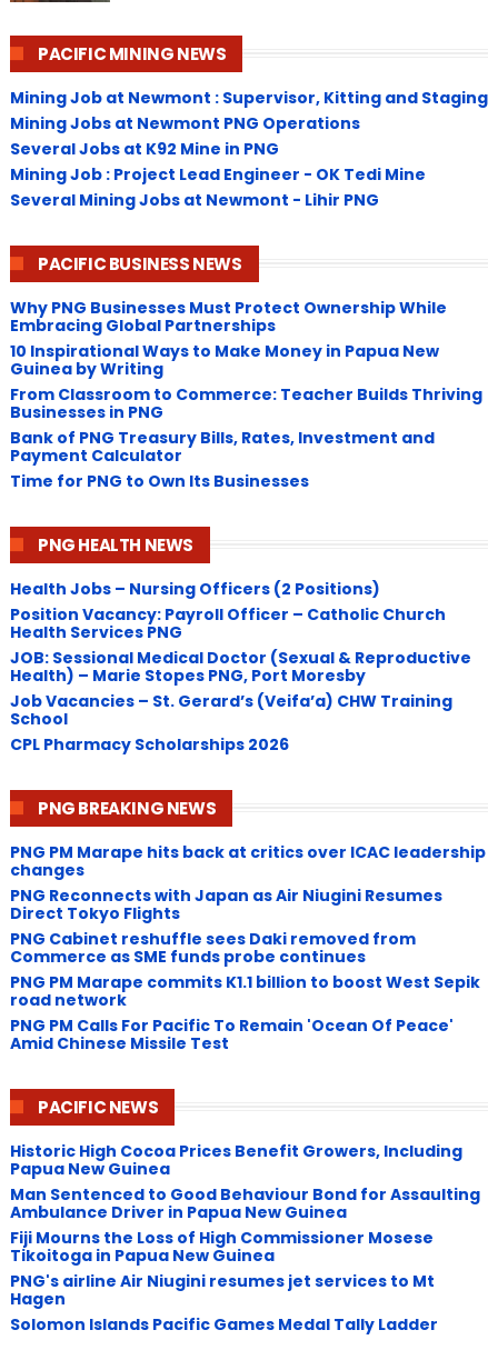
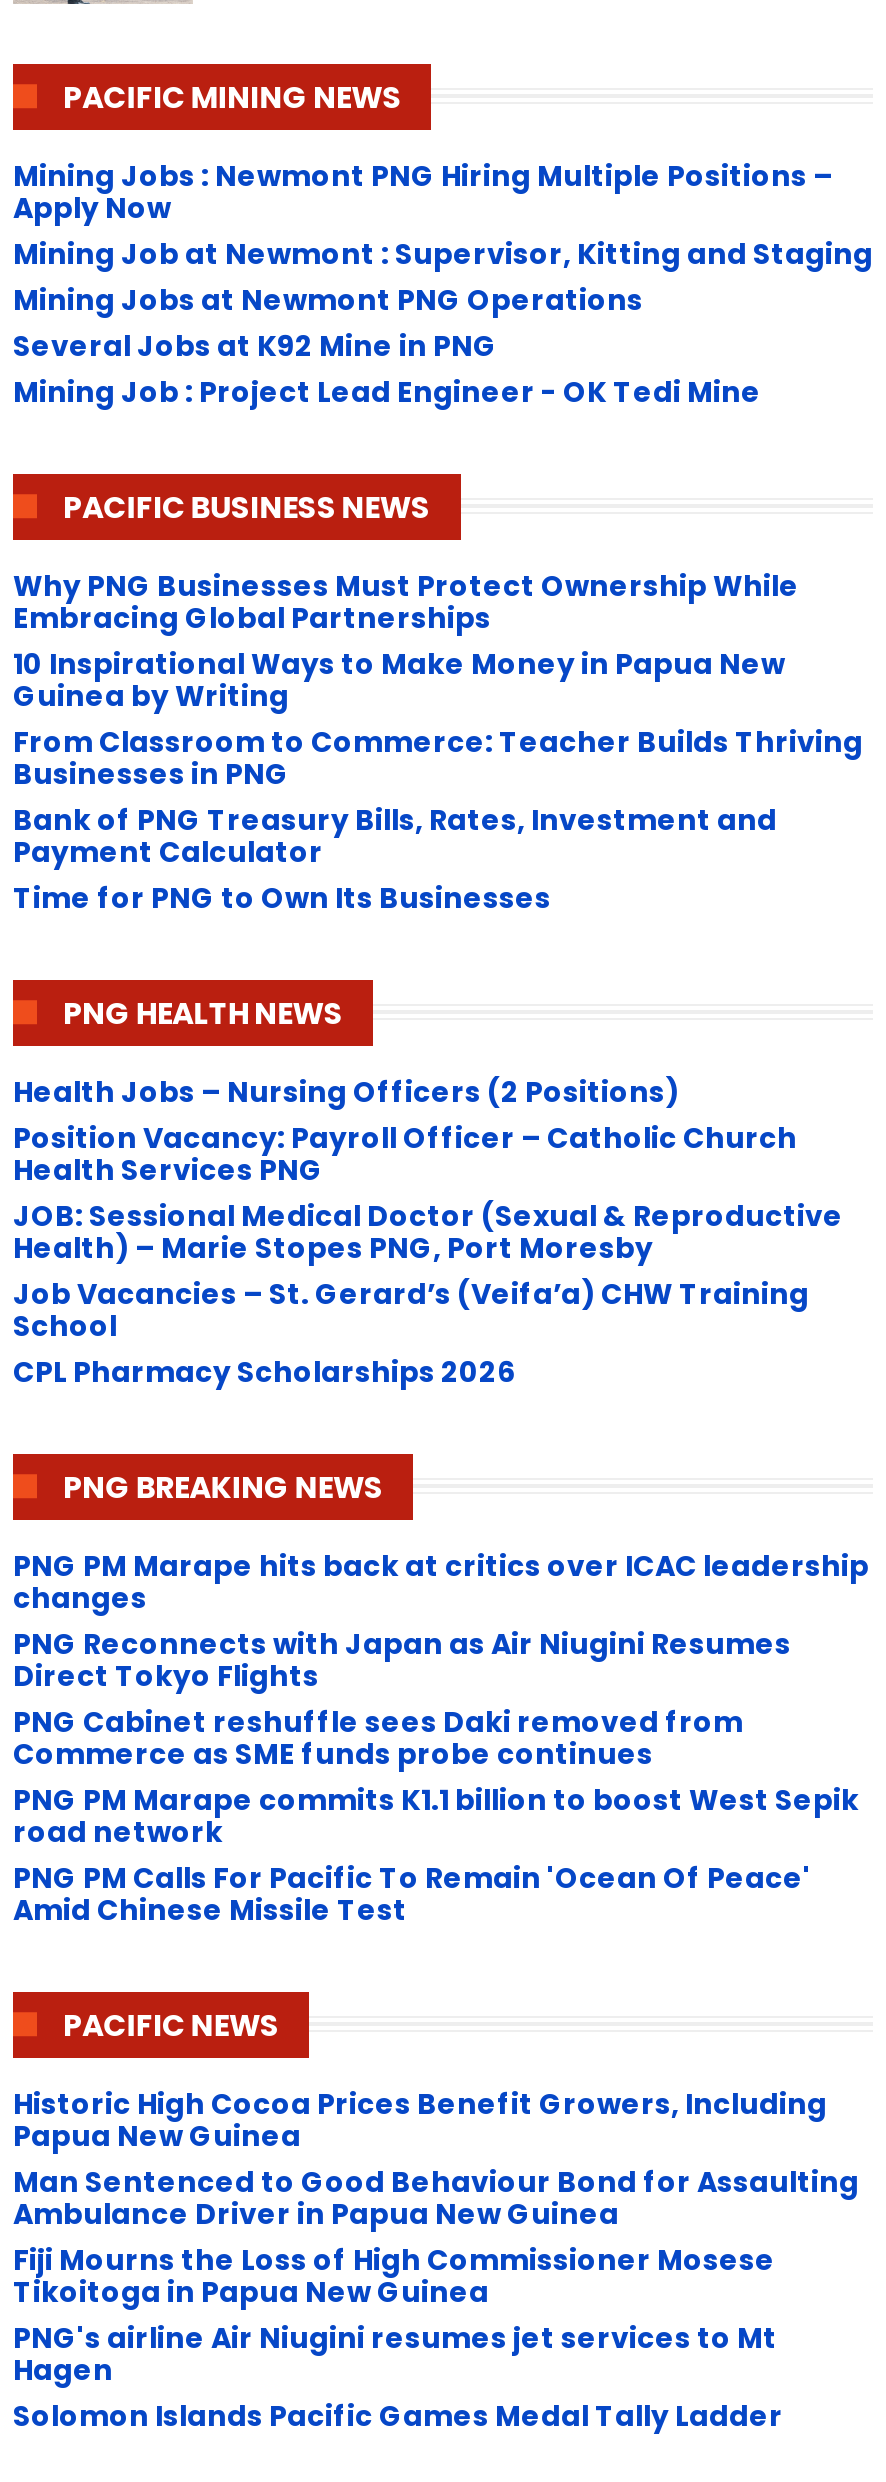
+ Mining Jobs : Newmont PNG Hiring Multiple Positions –
+ Apply Now

moved down: Mining Job at Newmont : Supervisor, Kitting and Staging | Mining Jobs at Newmont PNG Operations | Several Jobs at K92 Mine in PNG | Mining Job : Project Lead Engineer - OK Tedi Mine

- Several Mining Jobs at Newmont - Lihir PNG
